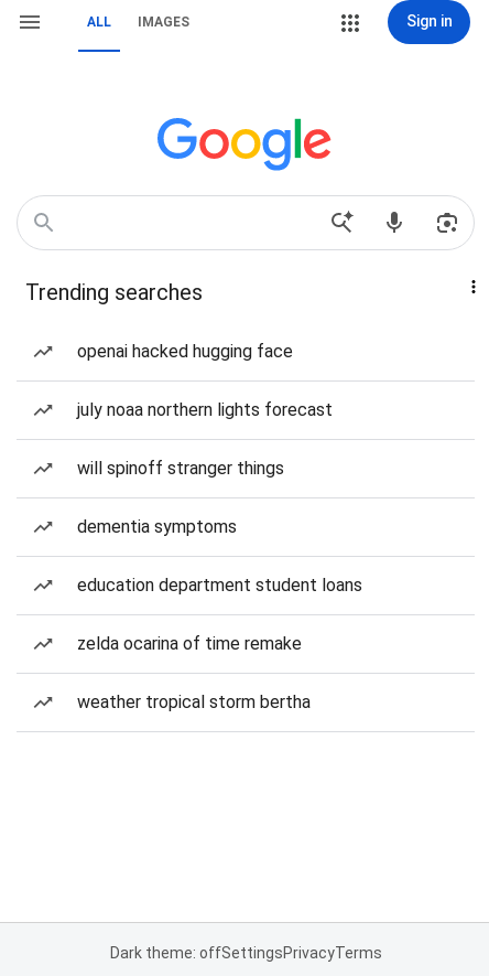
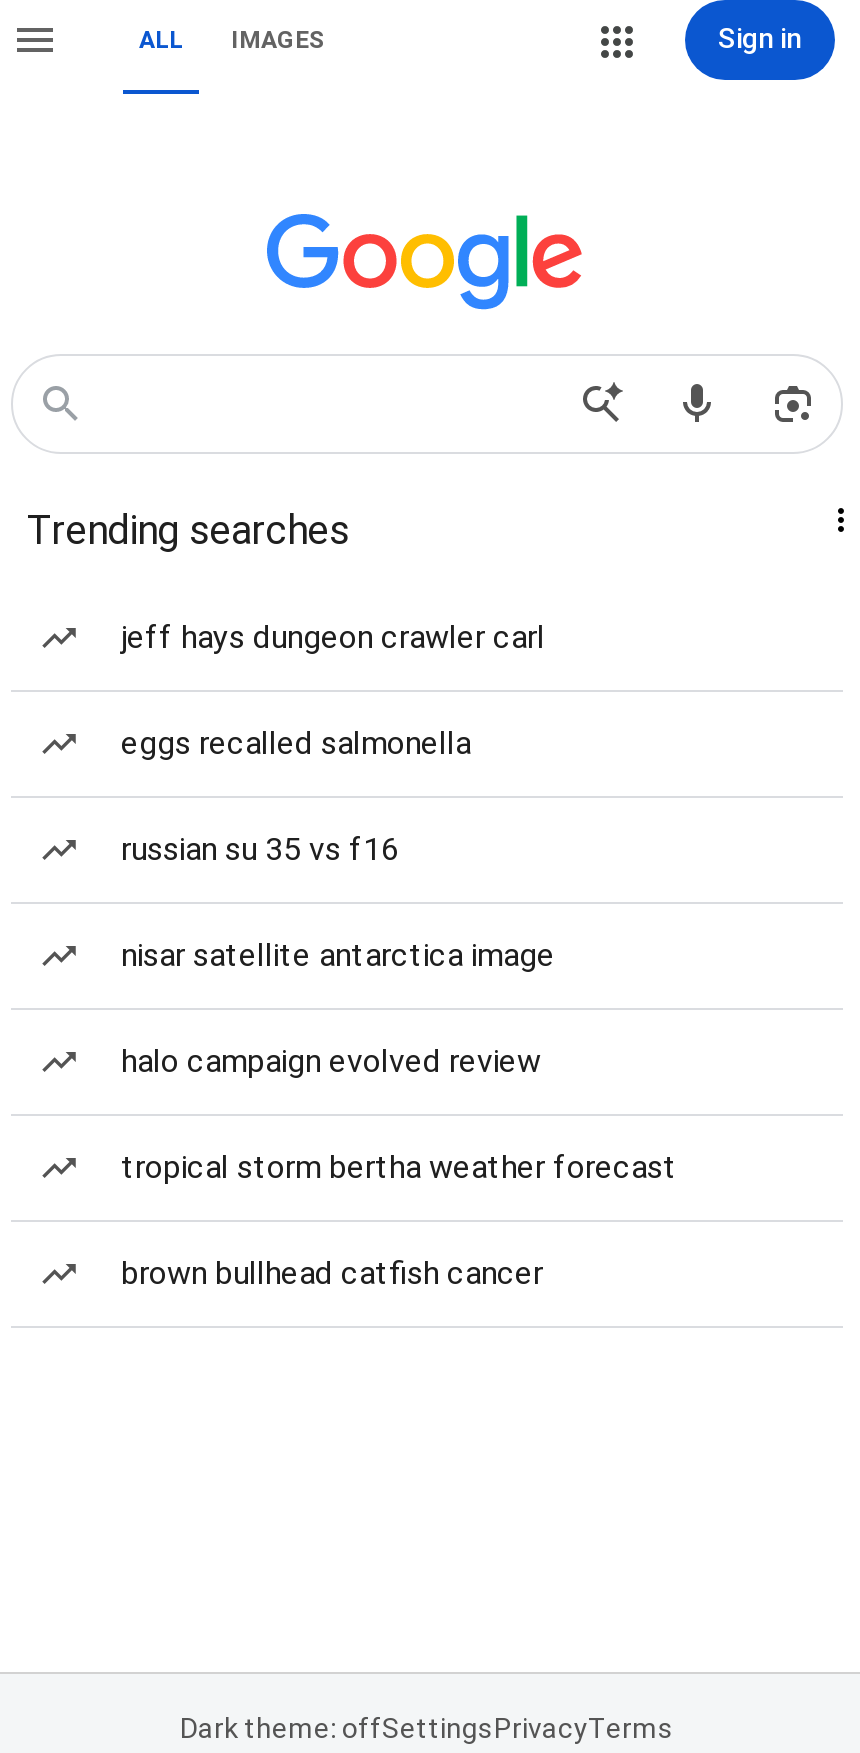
- openai hacked hugging face
+ jeff hays dungeon crawler carl

- july noaa northern lights forecast
+ eggs recalled salmonella

- will spinoff stranger things
+ russian su 35 vs f16

- dementia symptoms
+ nisar satellite antarctica image

- education department student loans
+ halo campaign evolved review

- zelda ocarina of time remake
+ tropical storm bertha weather forecast

- weather tropical storm bertha
+ brown bullhead catfish cancer
